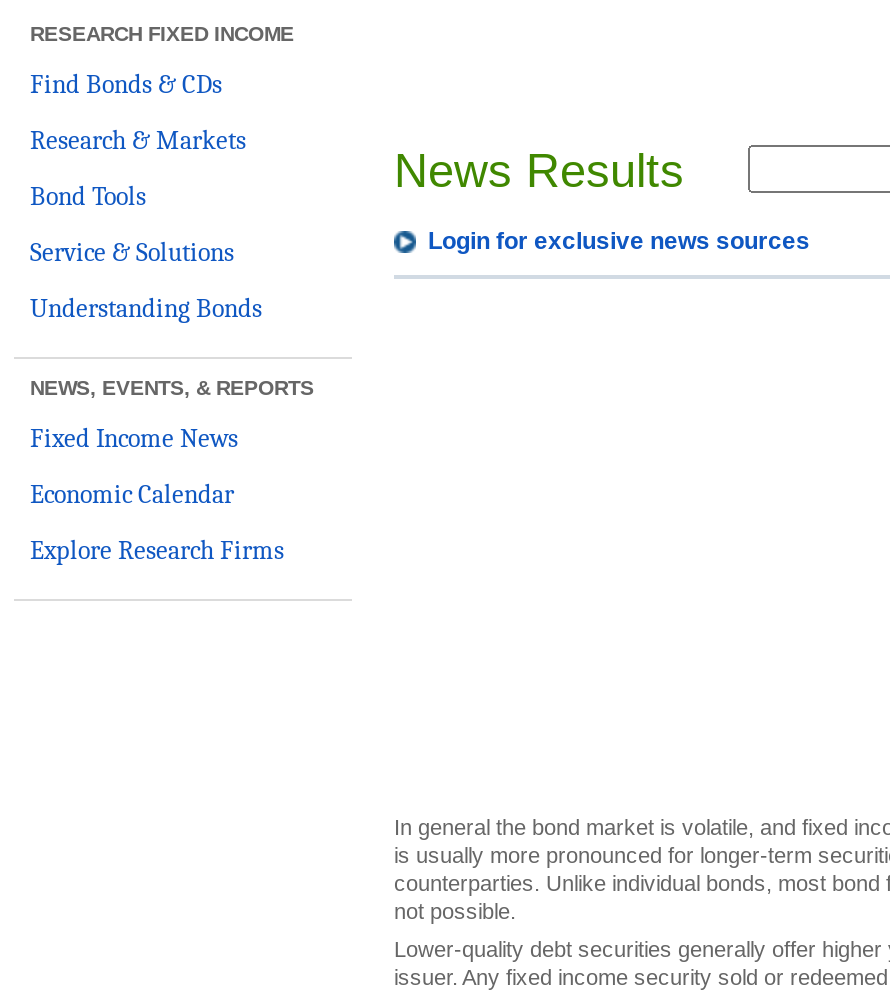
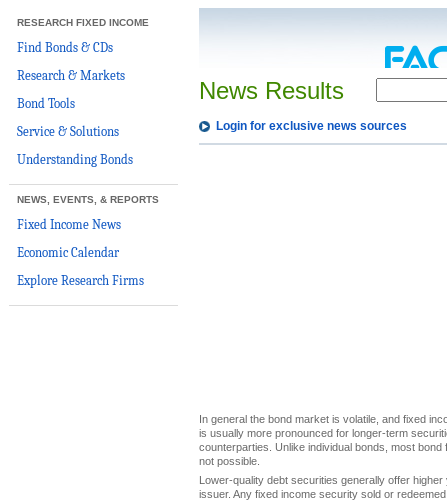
+ [image]
